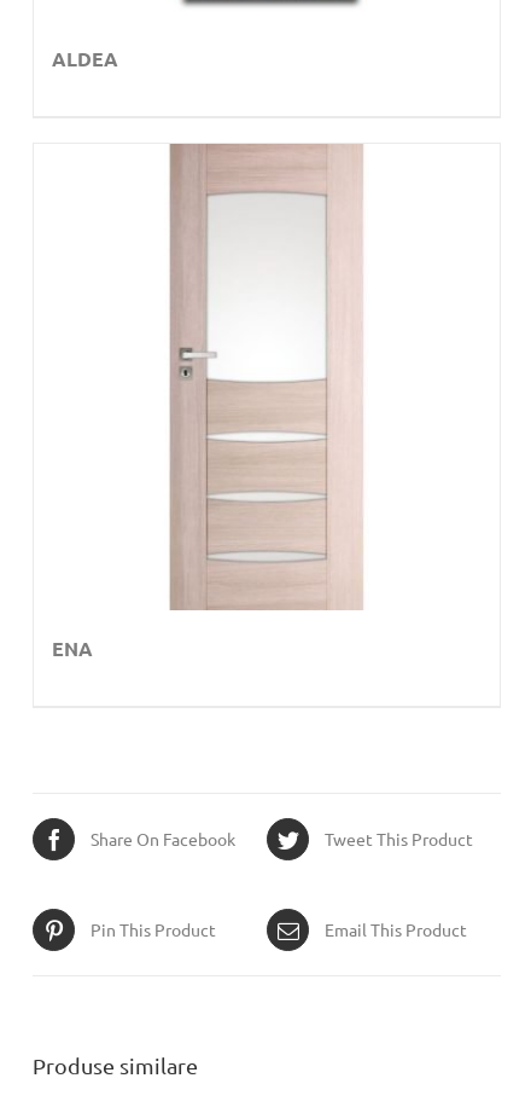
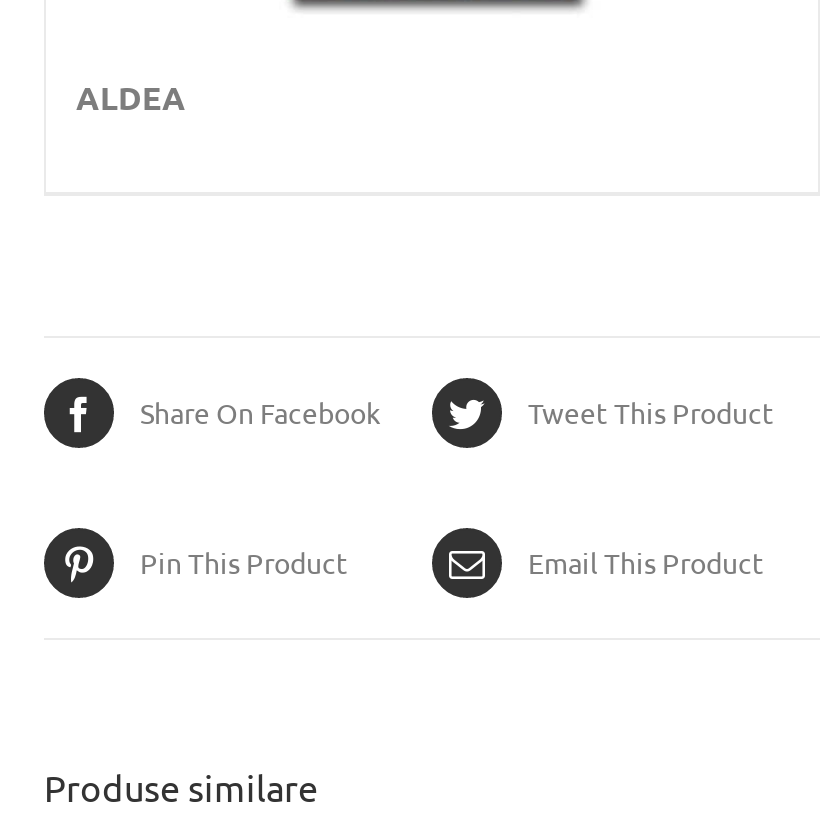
- [image]

- ENA
